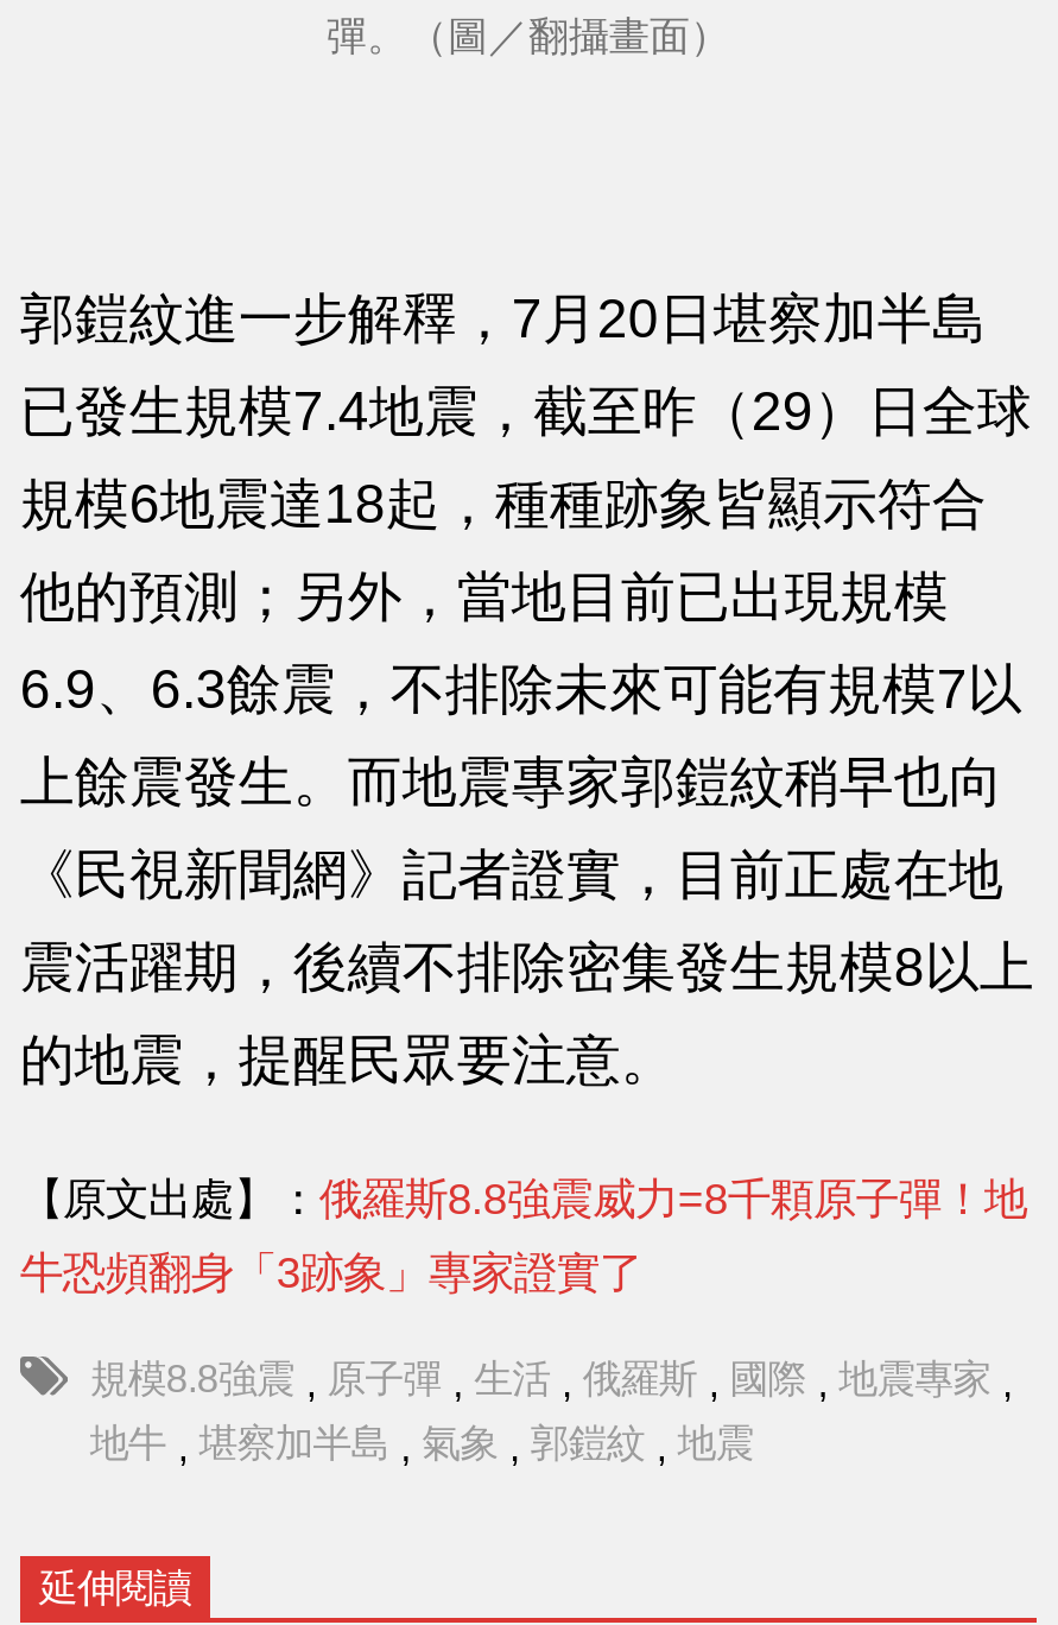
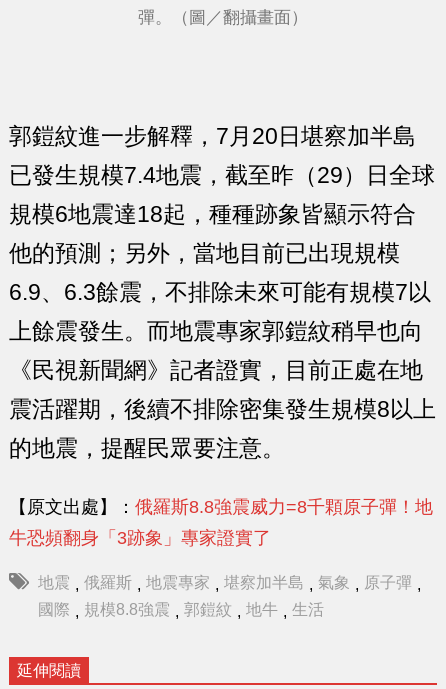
- 規模8.8強震 , 原子彈 , 生活 , 俄羅斯 , 國際 , 地震專家 ,
- 地牛 , 堪察加半島 , 氣象 , 郭鎧紋 , 地震
+ 地震 , 俄羅斯 , 地震專家 , 堪察加半島 , 氣象 , 原子彈 ,
+ 國際 , 規模8.8強震 , 郭鎧紋 , 地牛 , 生活
